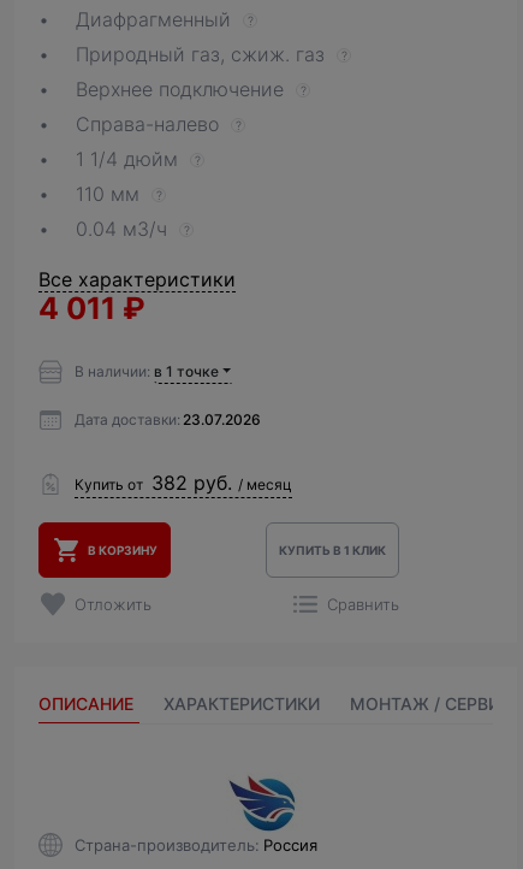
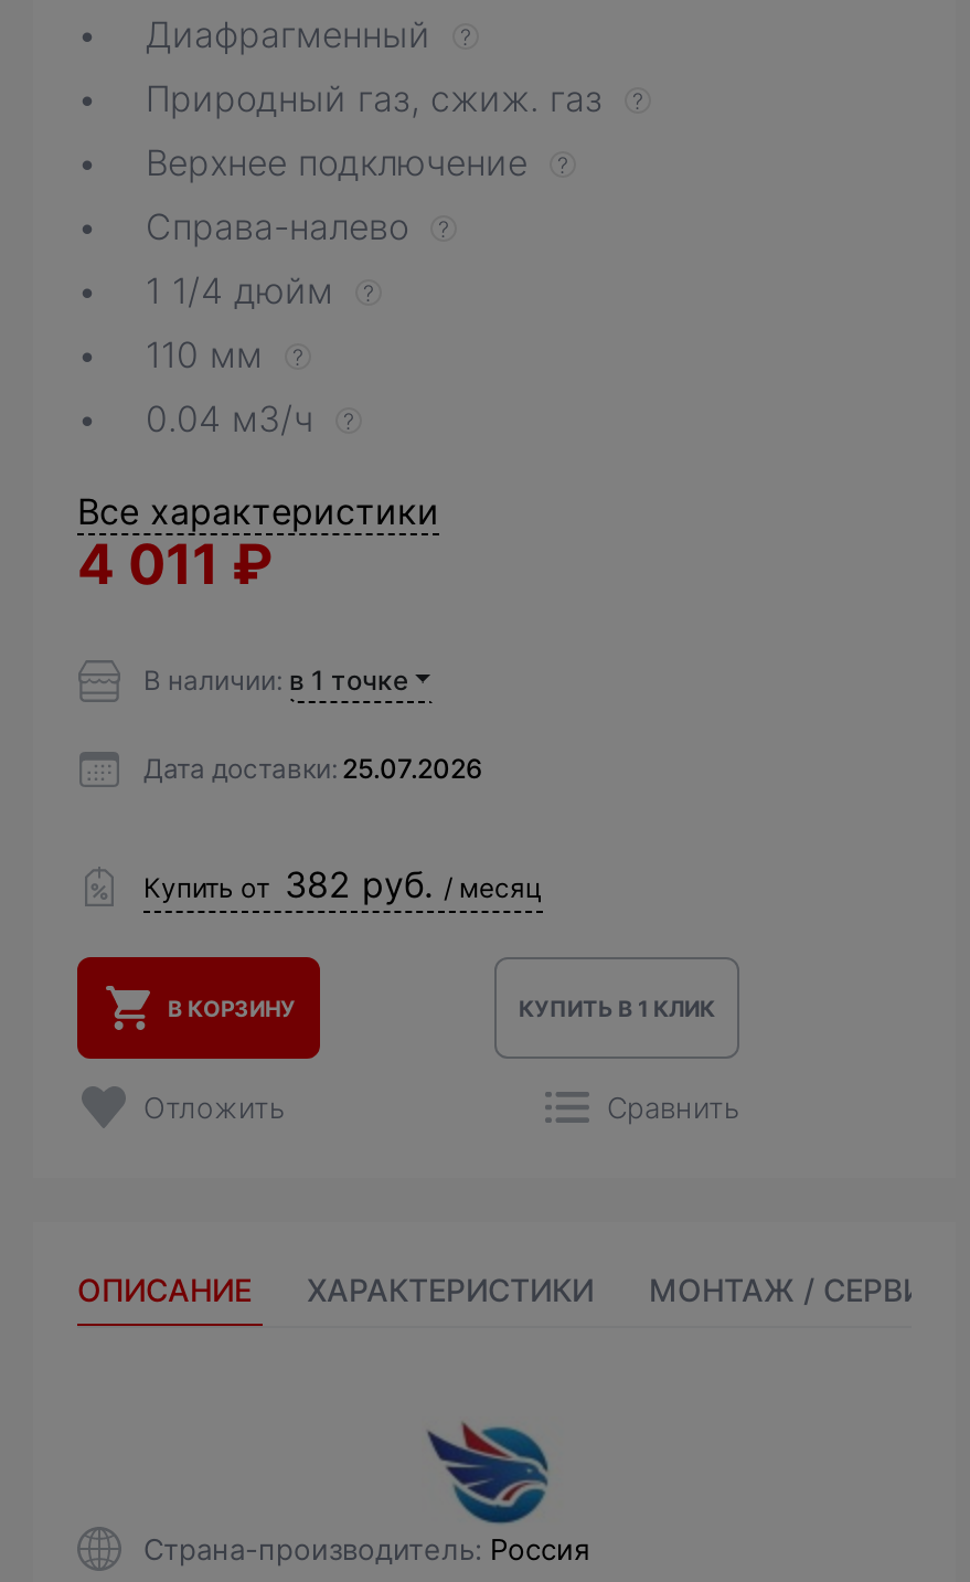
- Дата доставки: 23.07.2026
+ Дата доставки: 25.07.2026
